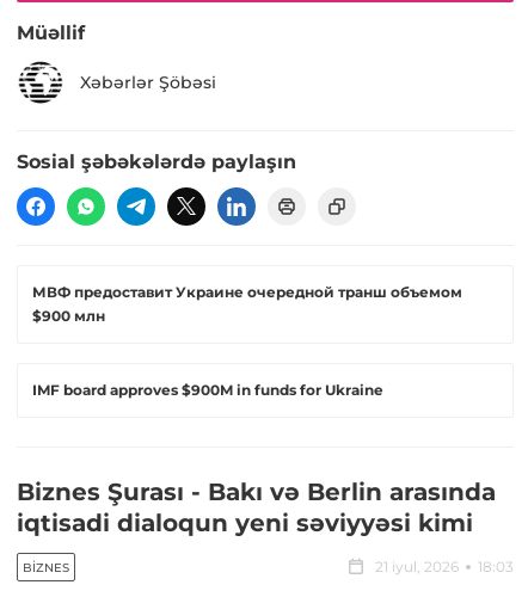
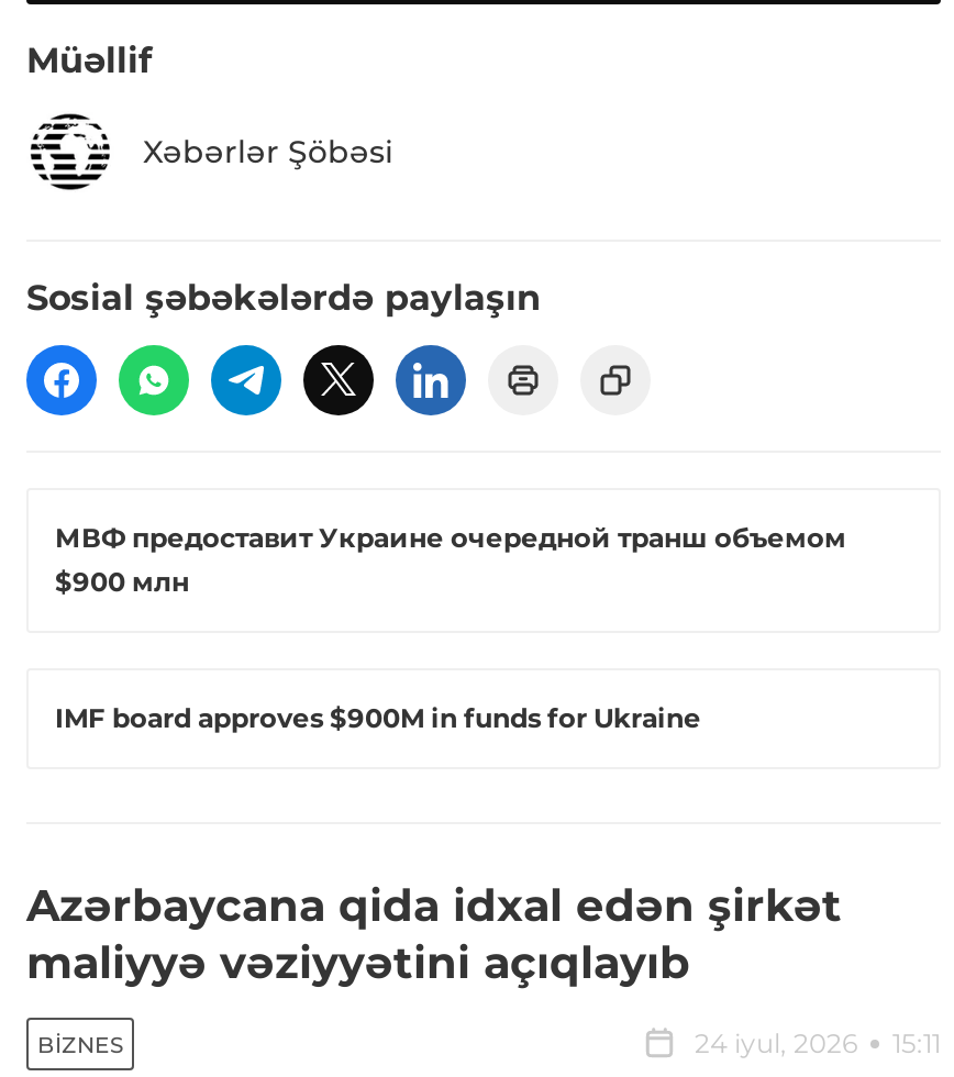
- Biznes Şurası - Bakı və Berlin arasında
- iqtisadi dialoqun yeni səviyyəsi kimi
+ Azərbaycana qida idxal edən şirkət
+ maliyyə vəziyyətini açıqlayıb

- 21 iyul, 2026
- 18:03
+ 24 iyul, 2026
+ 15:11
